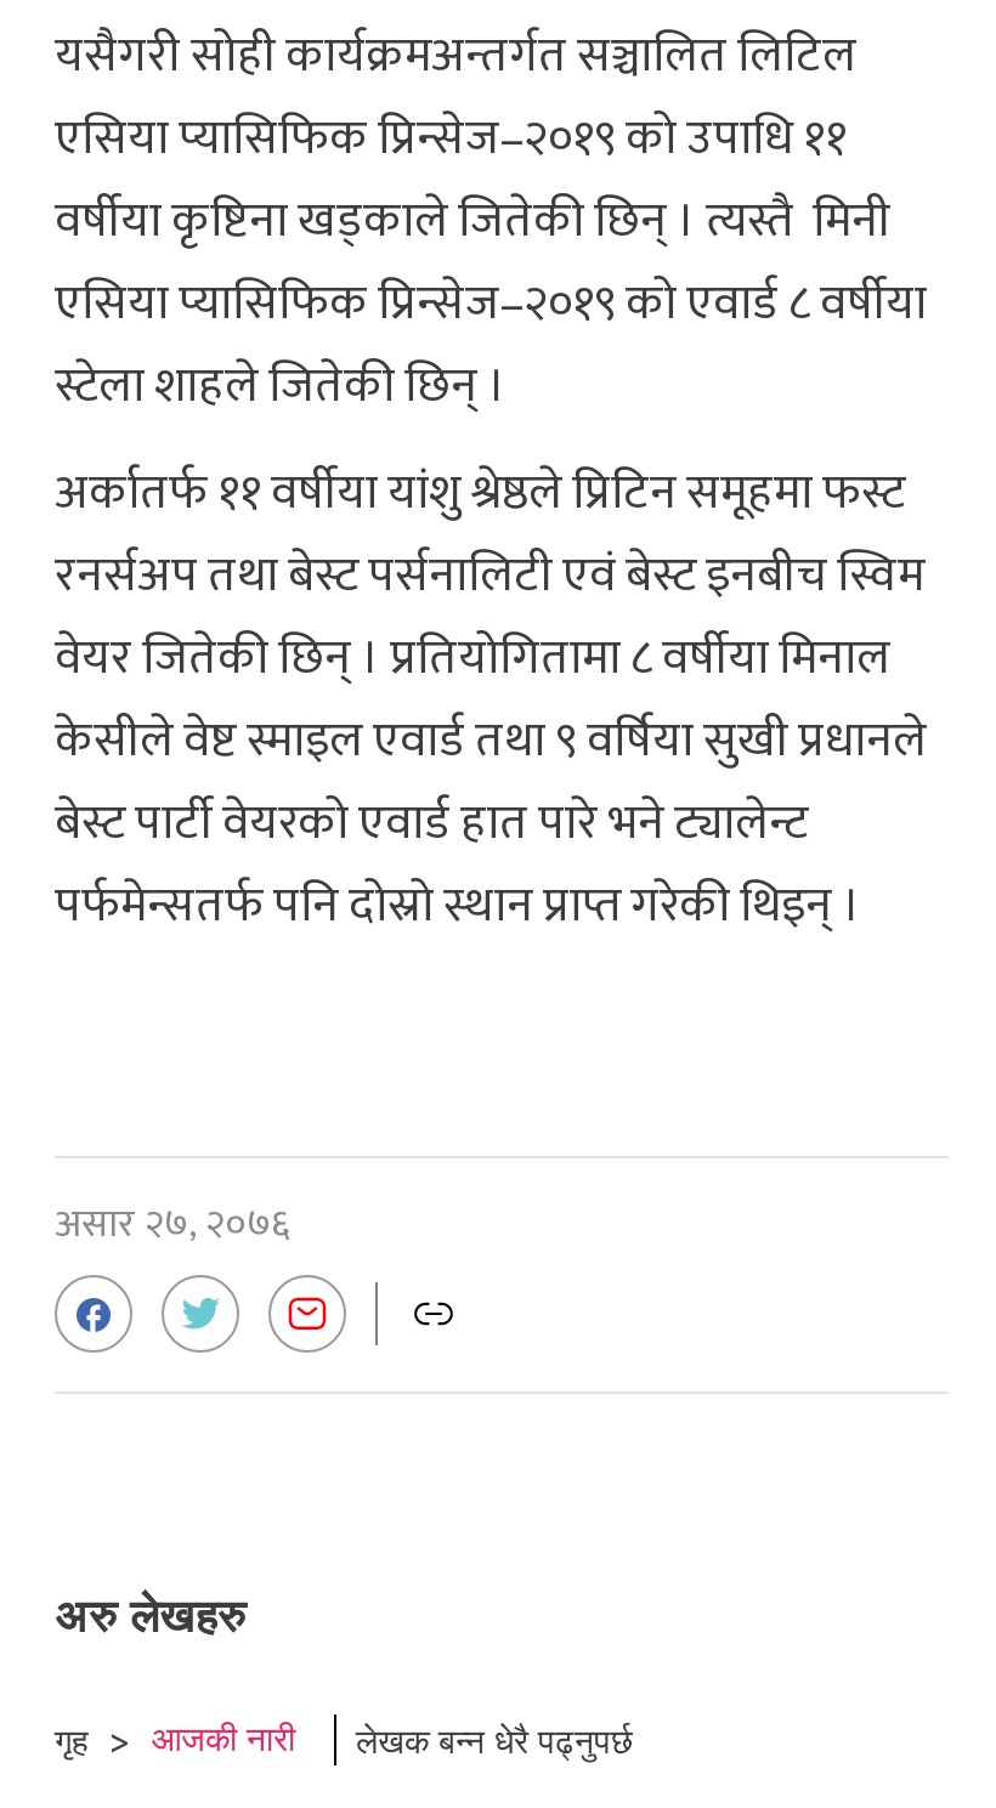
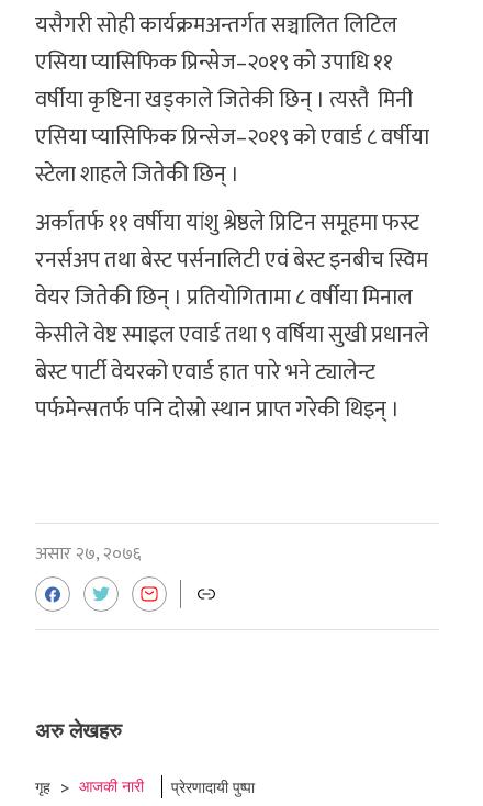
- लेखक बन्न धेरै पढ्नुपर्छ
+ प्रेरणादायी पुष्पा
